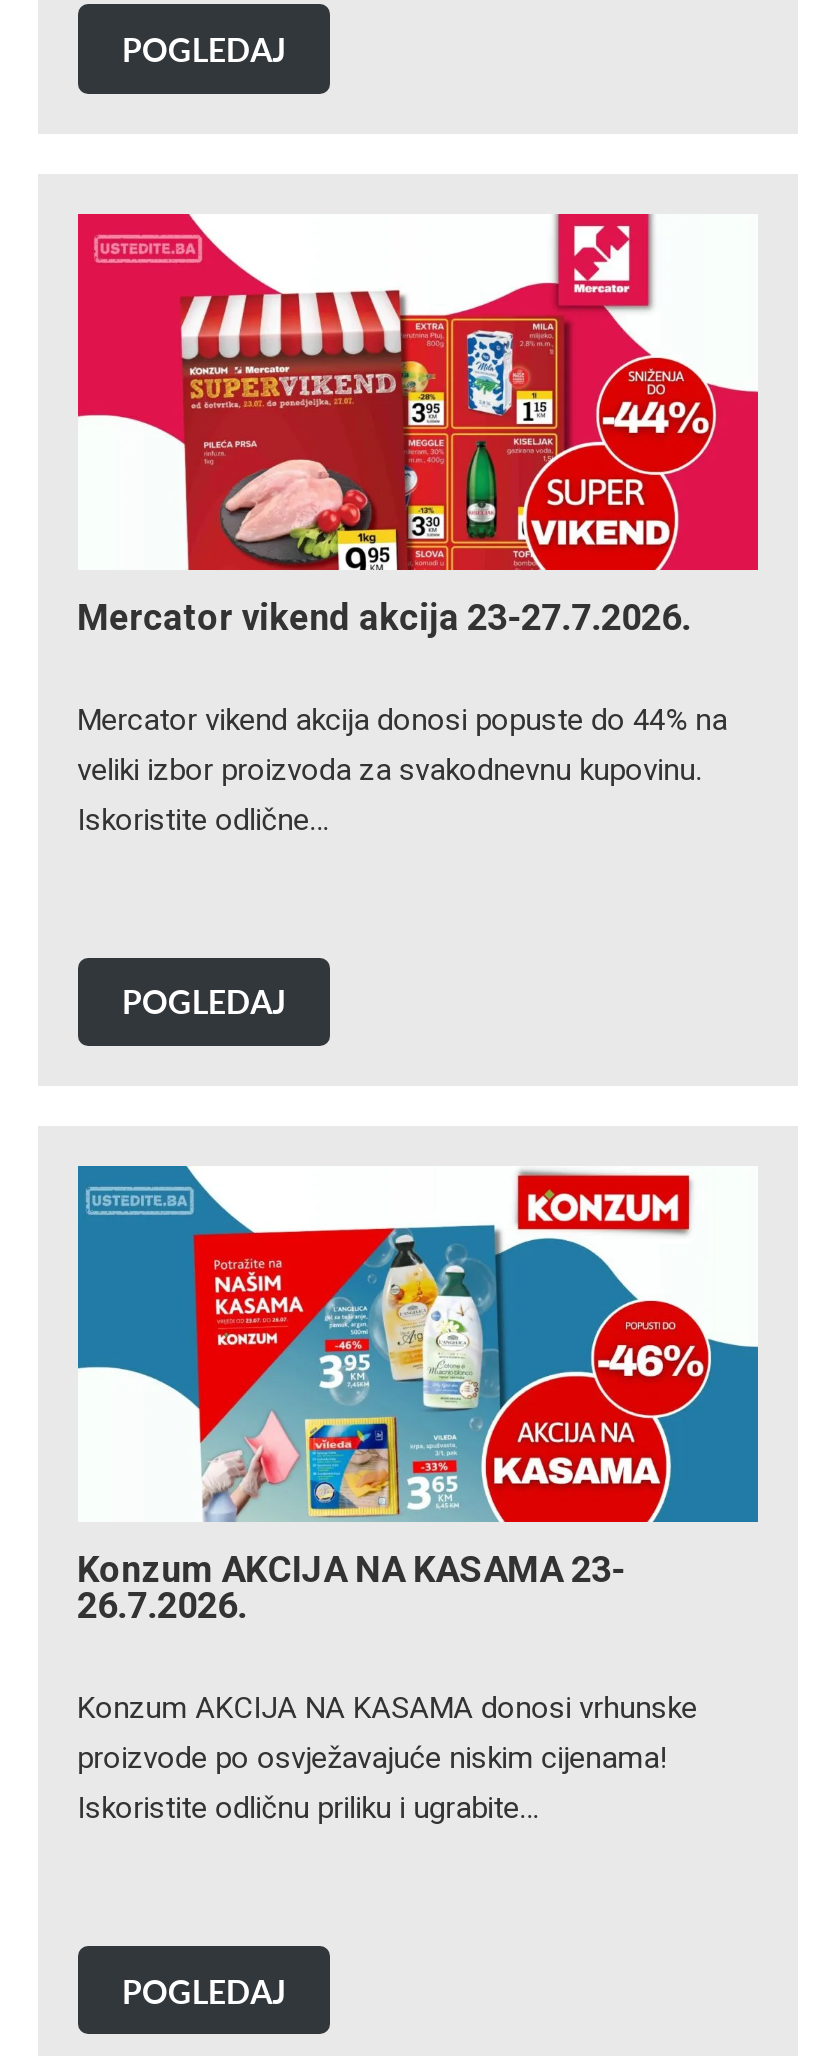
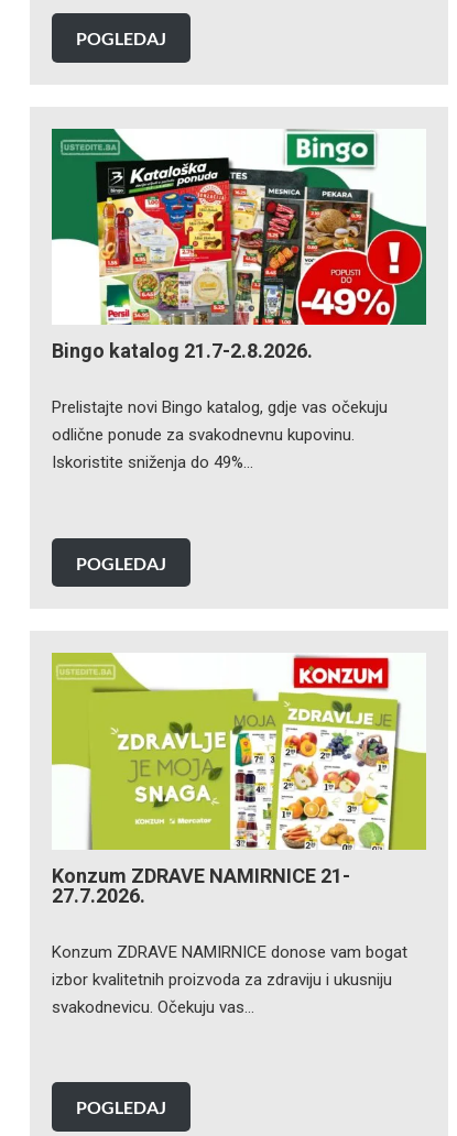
- [image]
- Mercator vikend akcija 23-27.7.2026.
+ [image]
+ Bingo katalog 21.7-2.8.2026.

- Mercator vikend akcija donosi popuste do 44% na
- veliki izbor proizvoda za svakodnevnu kupovinu.
- Iskoristite odlične…
+ Prelistajte novi Bingo katalog, gdje vas očekuju
+ odlične ponude za svakodnevnu kupovinu.
+ Iskoristite sniženja do 49%…

- [image]
- Konzum AKCIJA NA KASAMA 23-
- 26.7.2026.
+ [image]
+ Konzum ZDRAVE NAMIRNICE 21-
+ 27.7.2026.

- Konzum AKCIJA NA KASAMA donosi vrhunske
- proizvode po osvježavajuće niskim cijenama!
- Iskoristite odličnu priliku i ugrabite…
+ Konzum ZDRAVE NAMIRNICE donose vam bogat
+ izbor kvalitetnih proizvoda za zdraviju i ukusniju
+ svakodnevicu. Očekuju vas…
